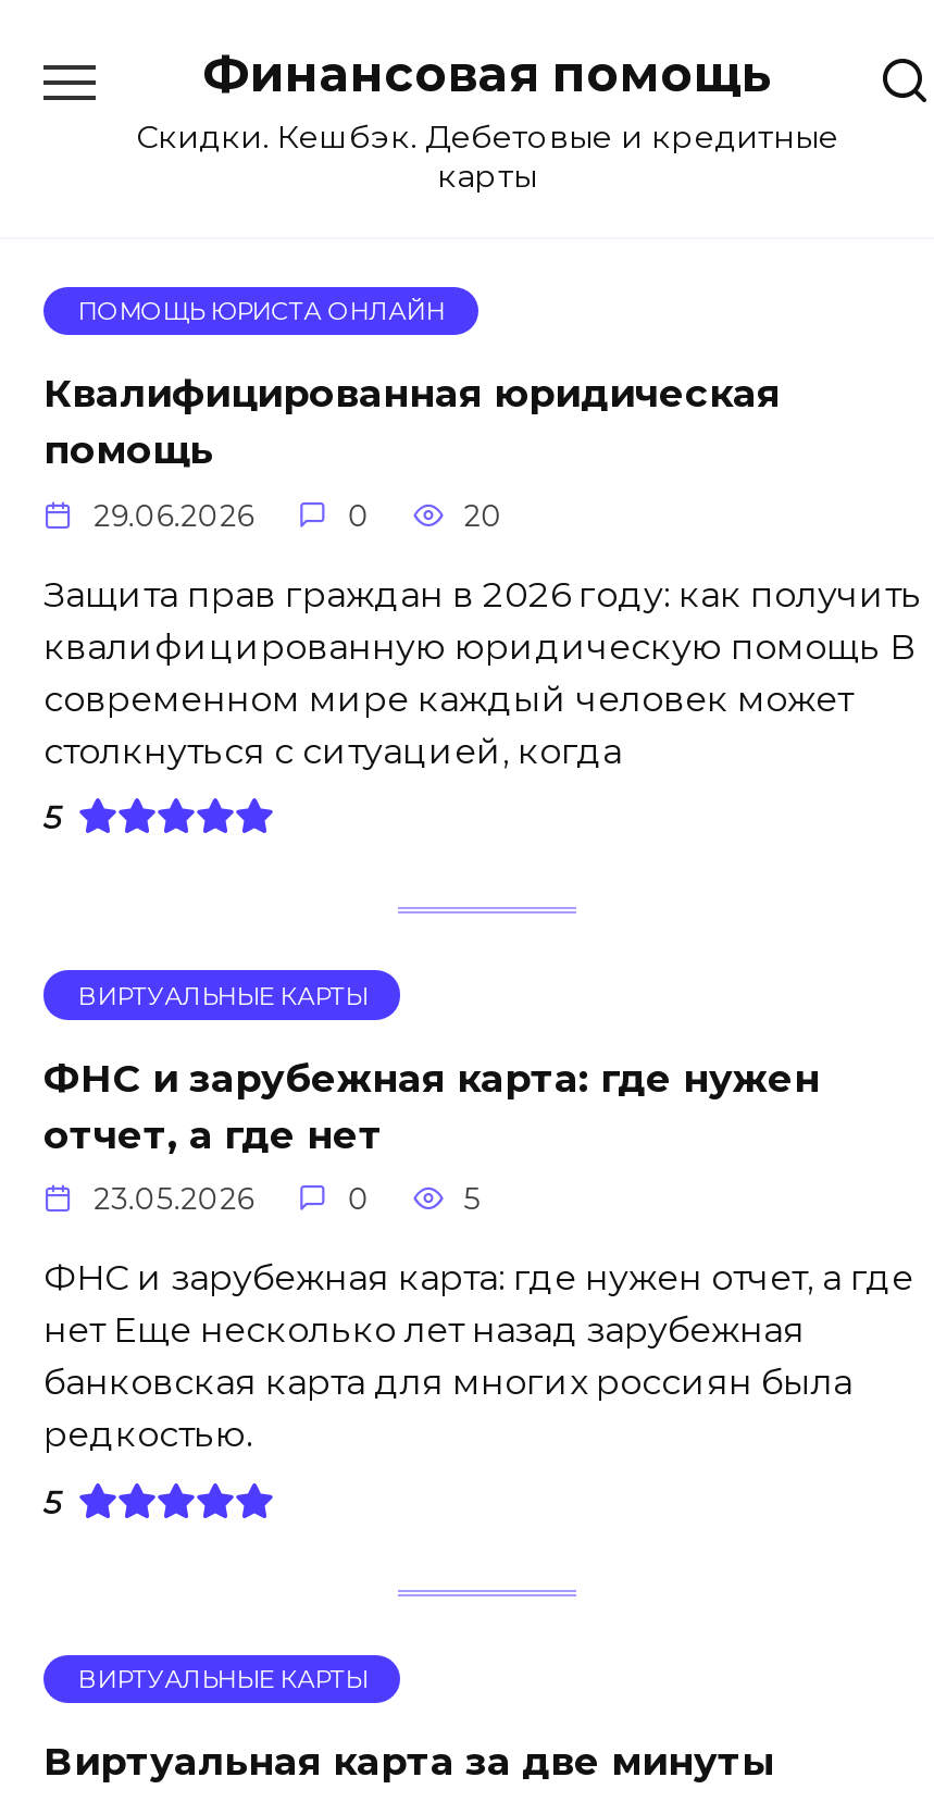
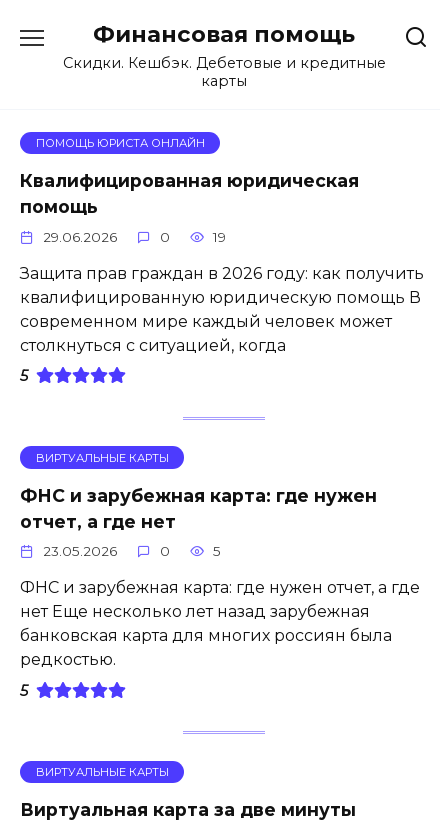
- 20
+ 19
